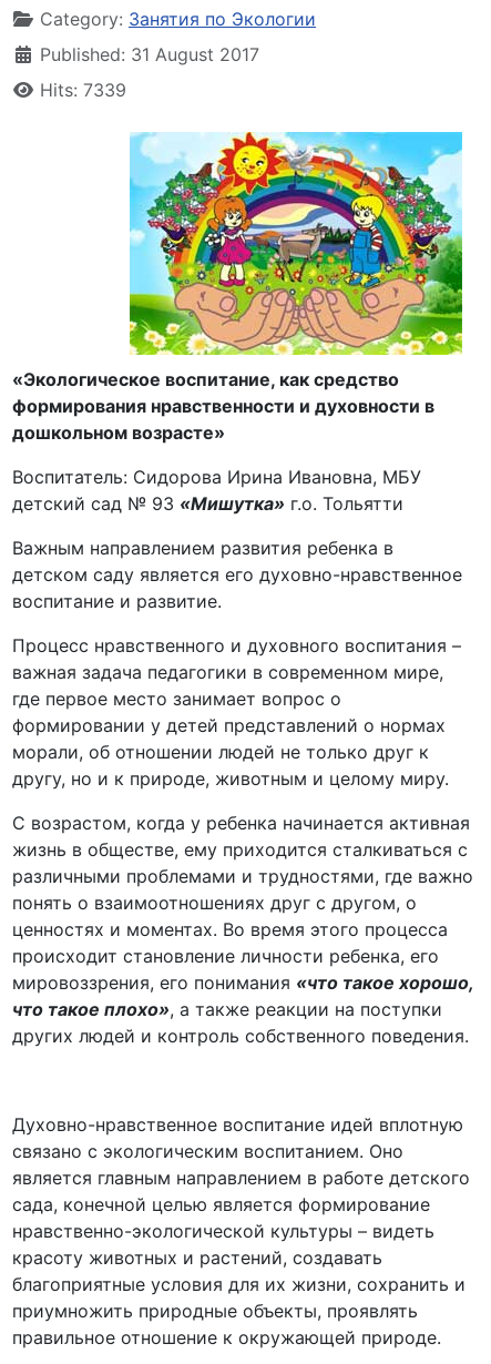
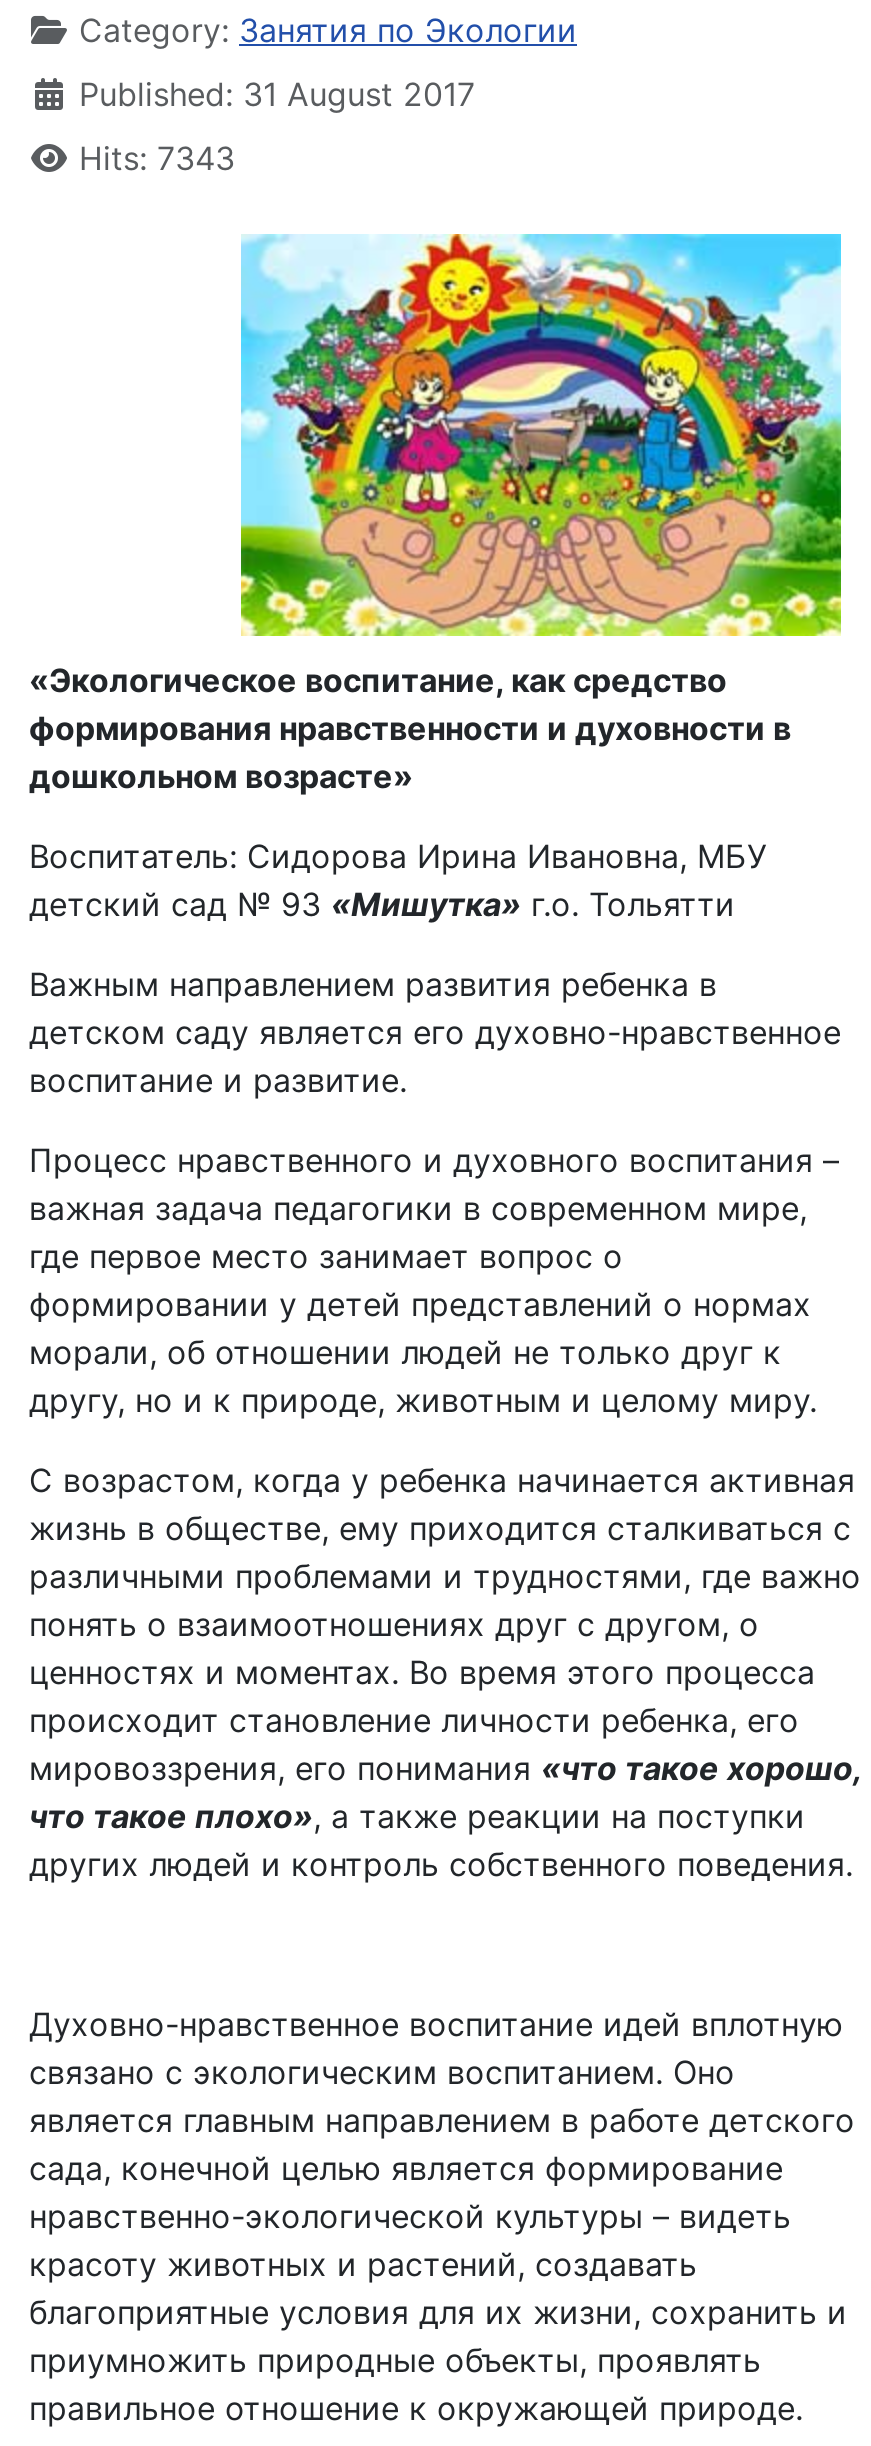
- Hits: 7339
+ Hits: 7343
